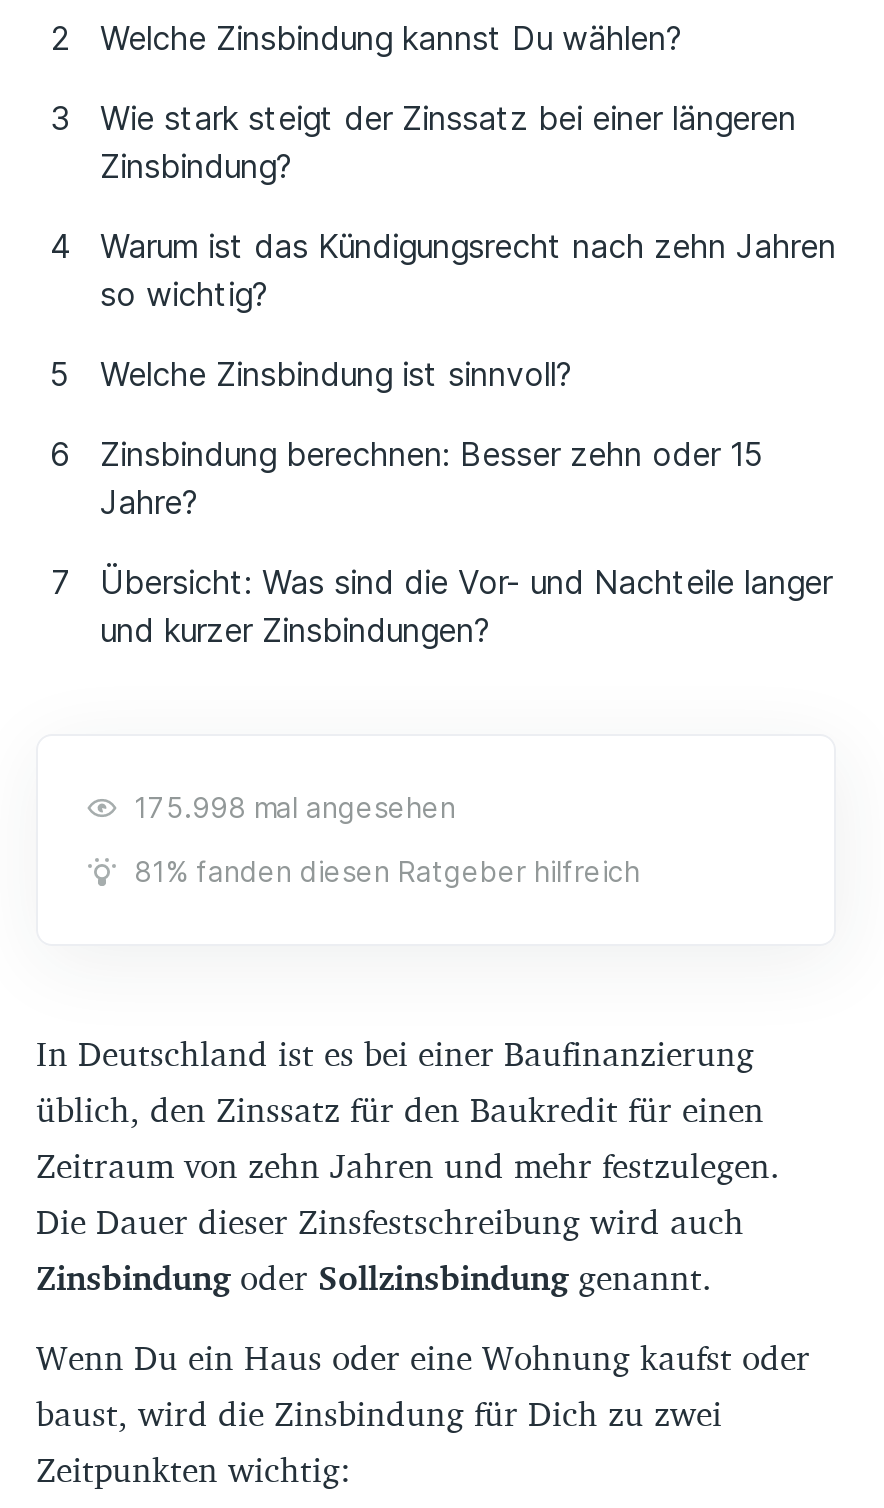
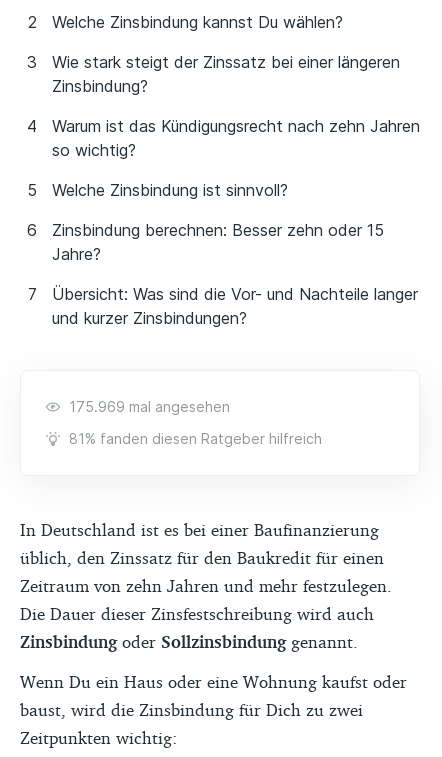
- 175.998 mal angesehen
+ 175.969 mal angesehen
